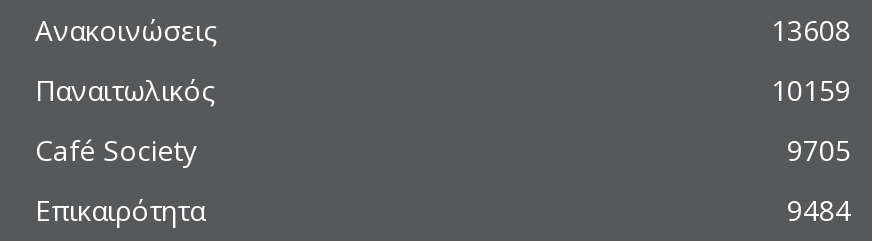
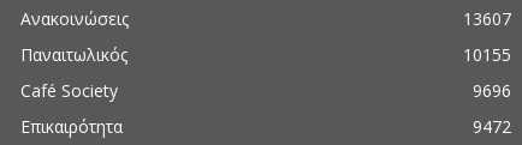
- 13608
+ 13607

- 10159
+ 10155

- 9705
+ 9696

- 9484
+ 9472
